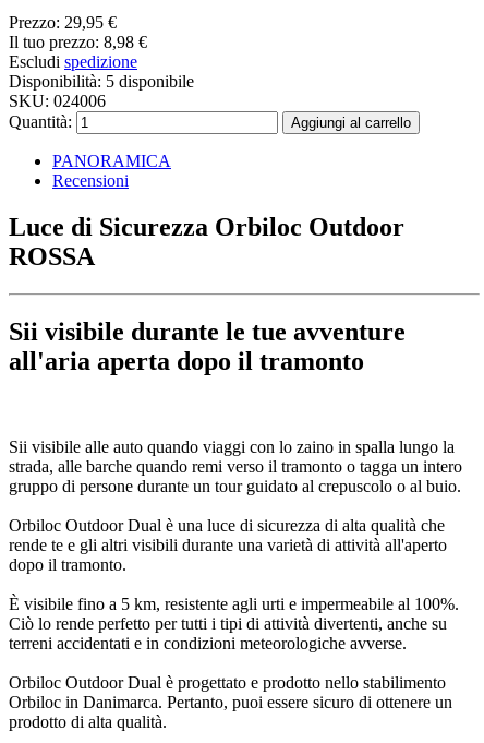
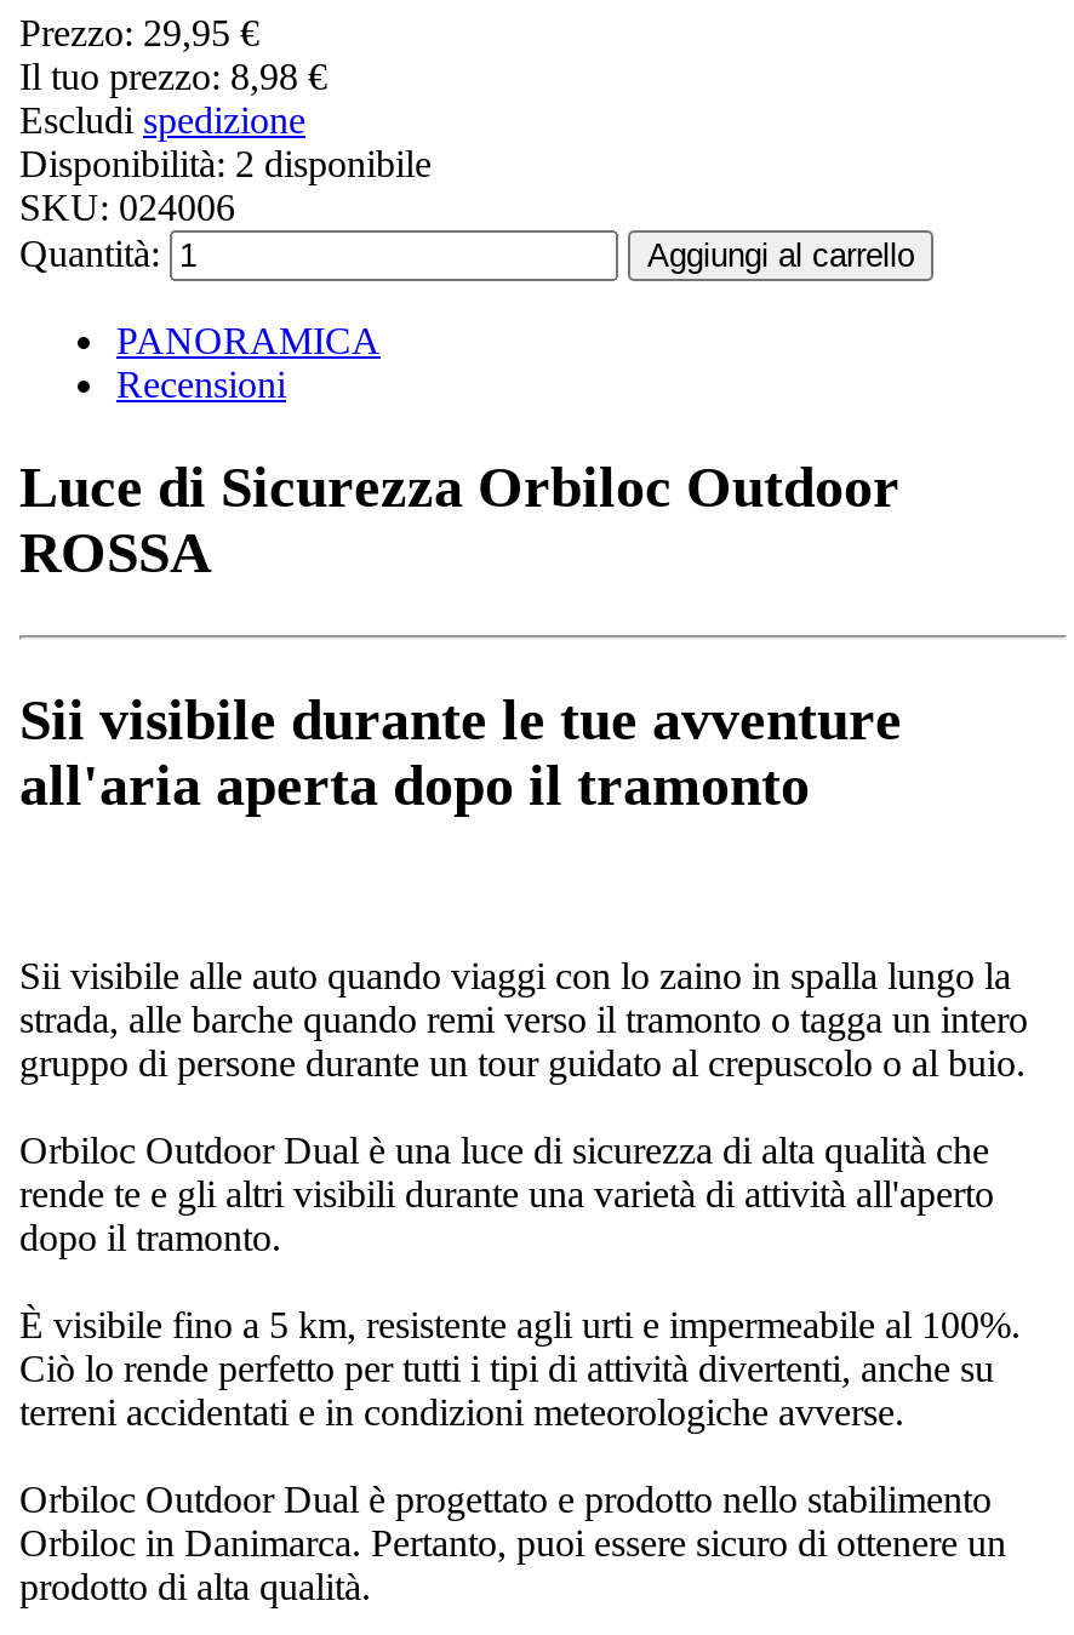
- Disponibilità: 5 disponibile
+ Disponibilità: 2 disponibile
